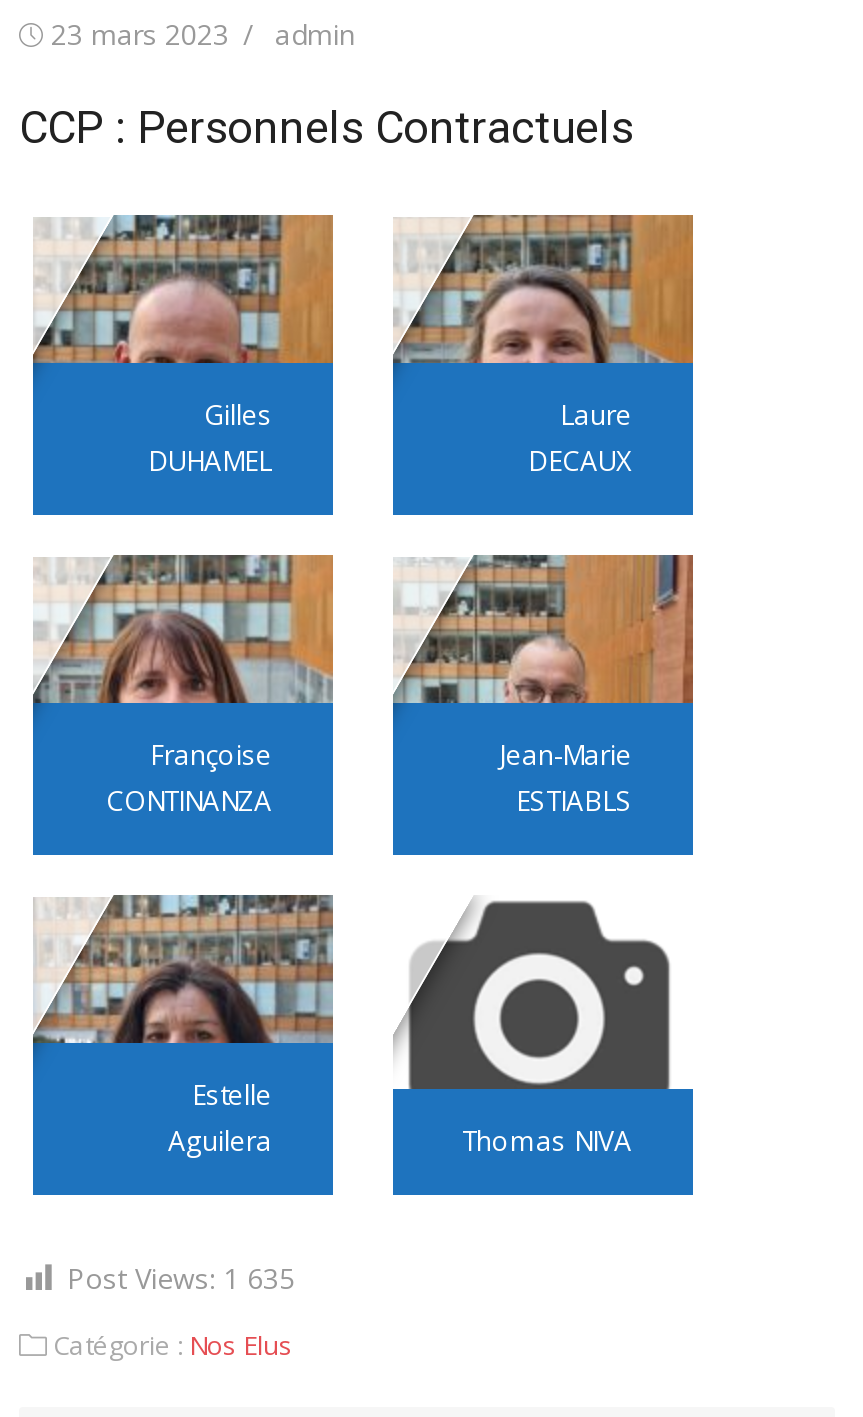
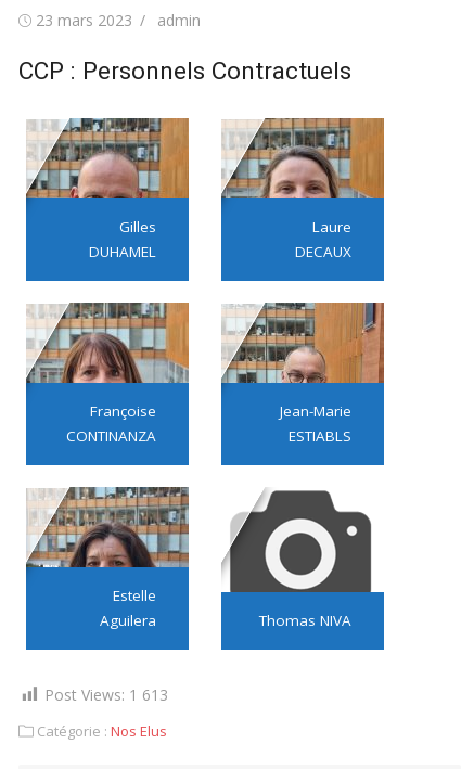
- Post Views: 1 635
+ Post Views: 1 613
